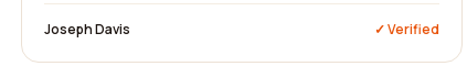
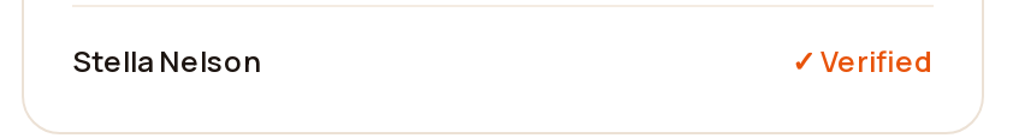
- Joseph Davis
+ Stella Nelson
